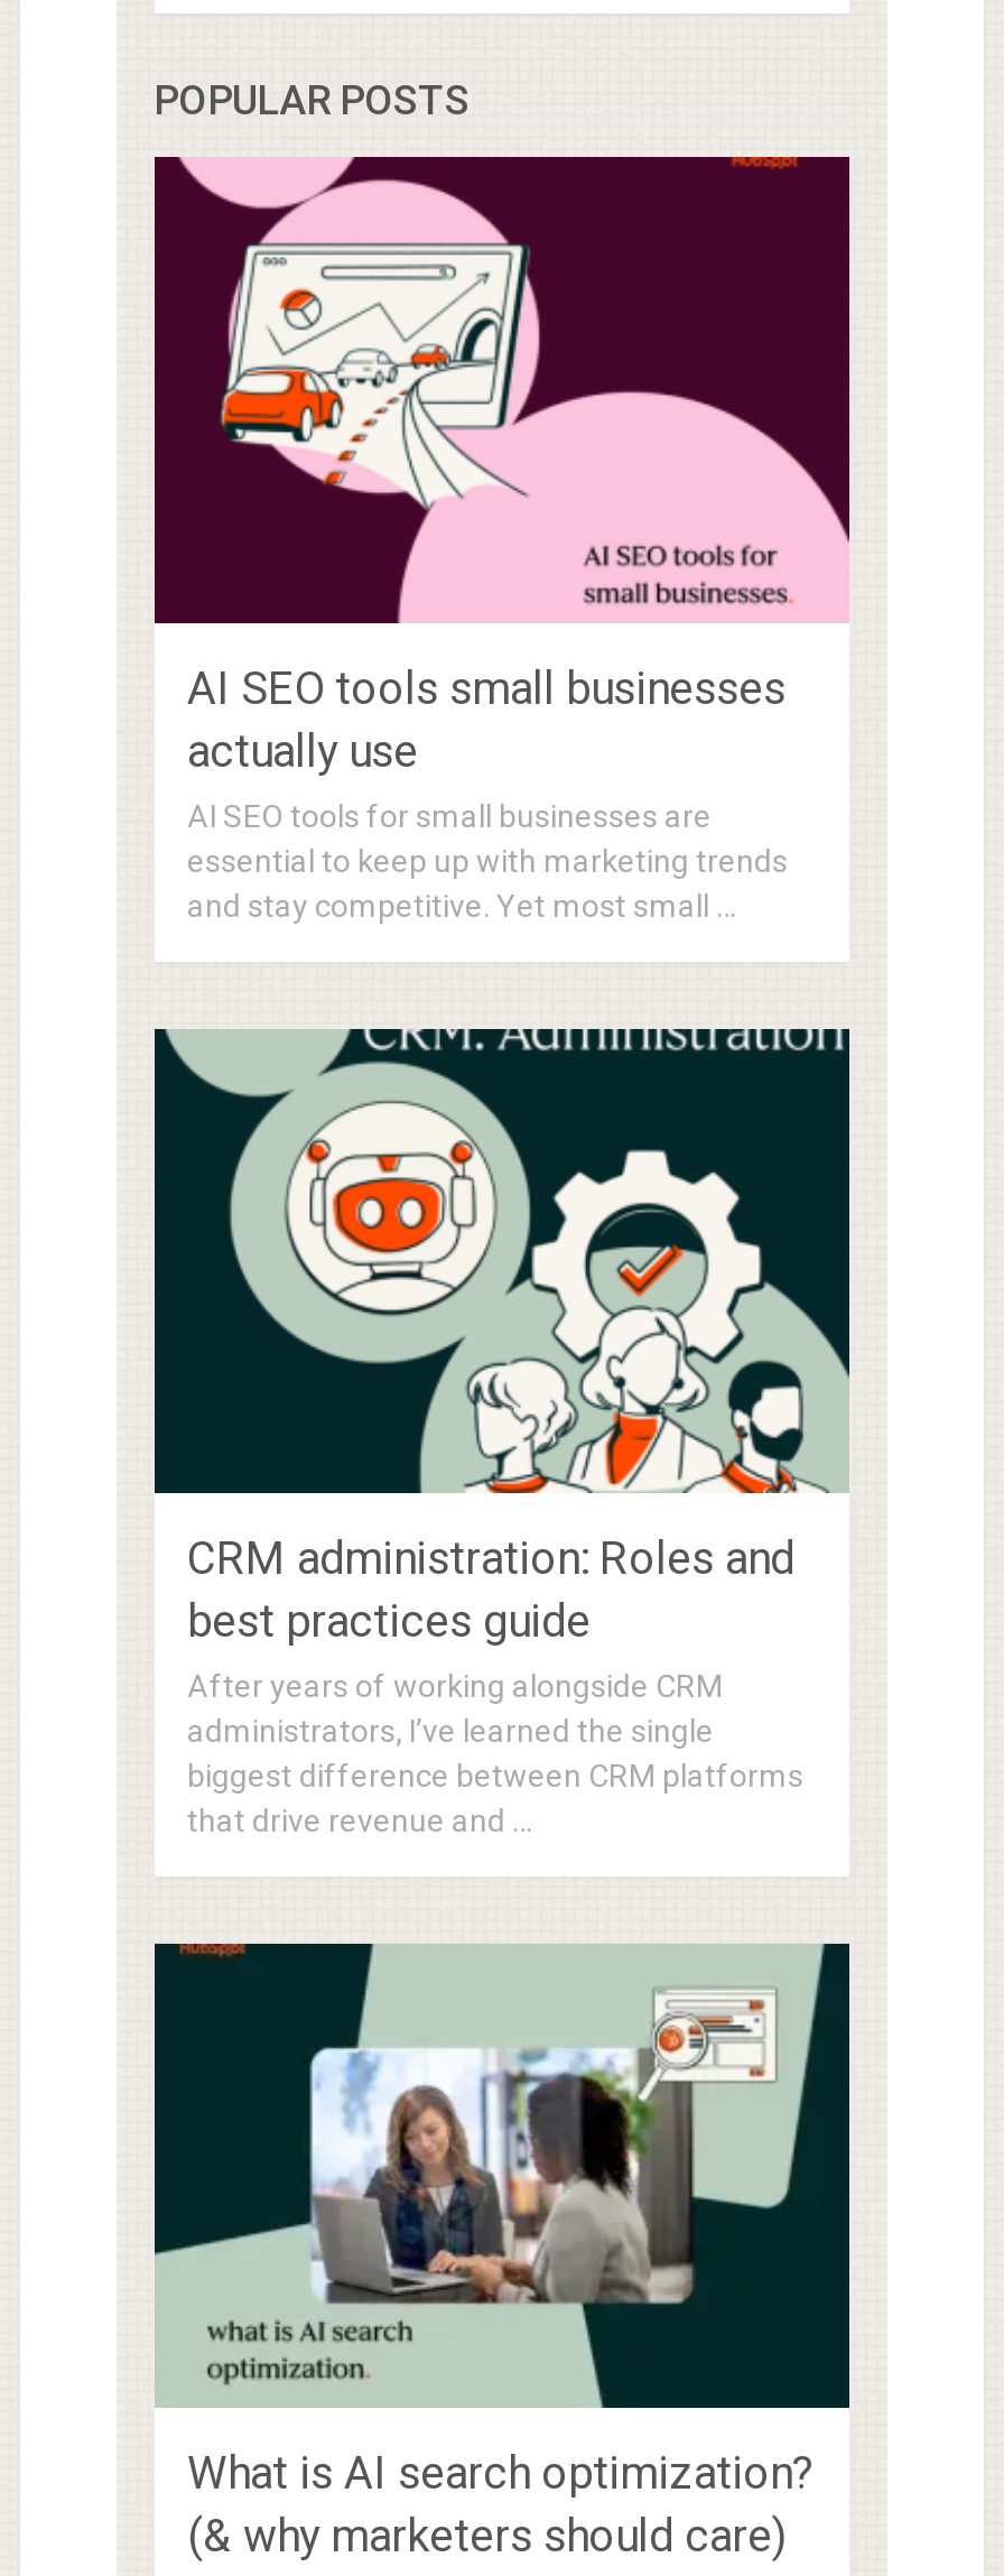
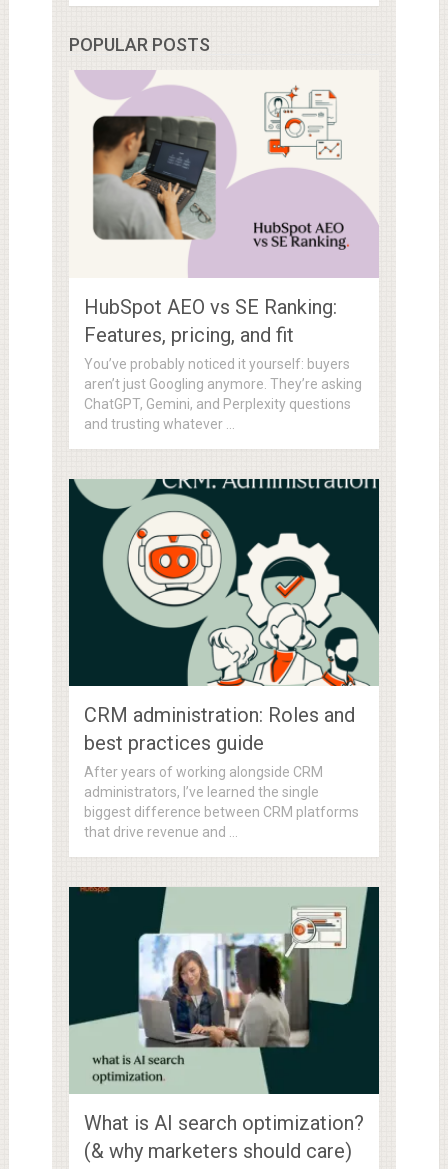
- [image]
- AI SEO tools small businesses
- actually use
- AI SEO tools for small businesses are
- essential to keep up with marketing trends
- and stay competitive. Yet most small …
+ [image]
+ HubSpot AEO vs SE Ranking:
+ Features, pricing, and fit
+ You’ve probably noticed it yourself: buyers
+ aren’t just Googling anymore. They’re asking
+ ChatGPT, Gemini, and Perplexity questions
+ and trusting whatever …
